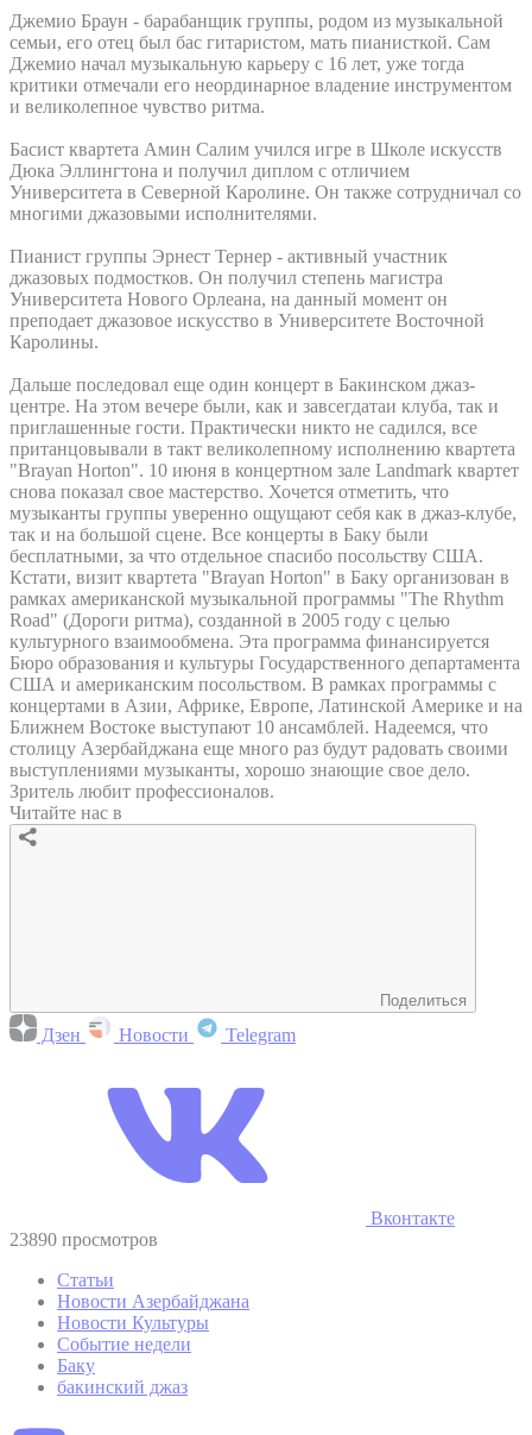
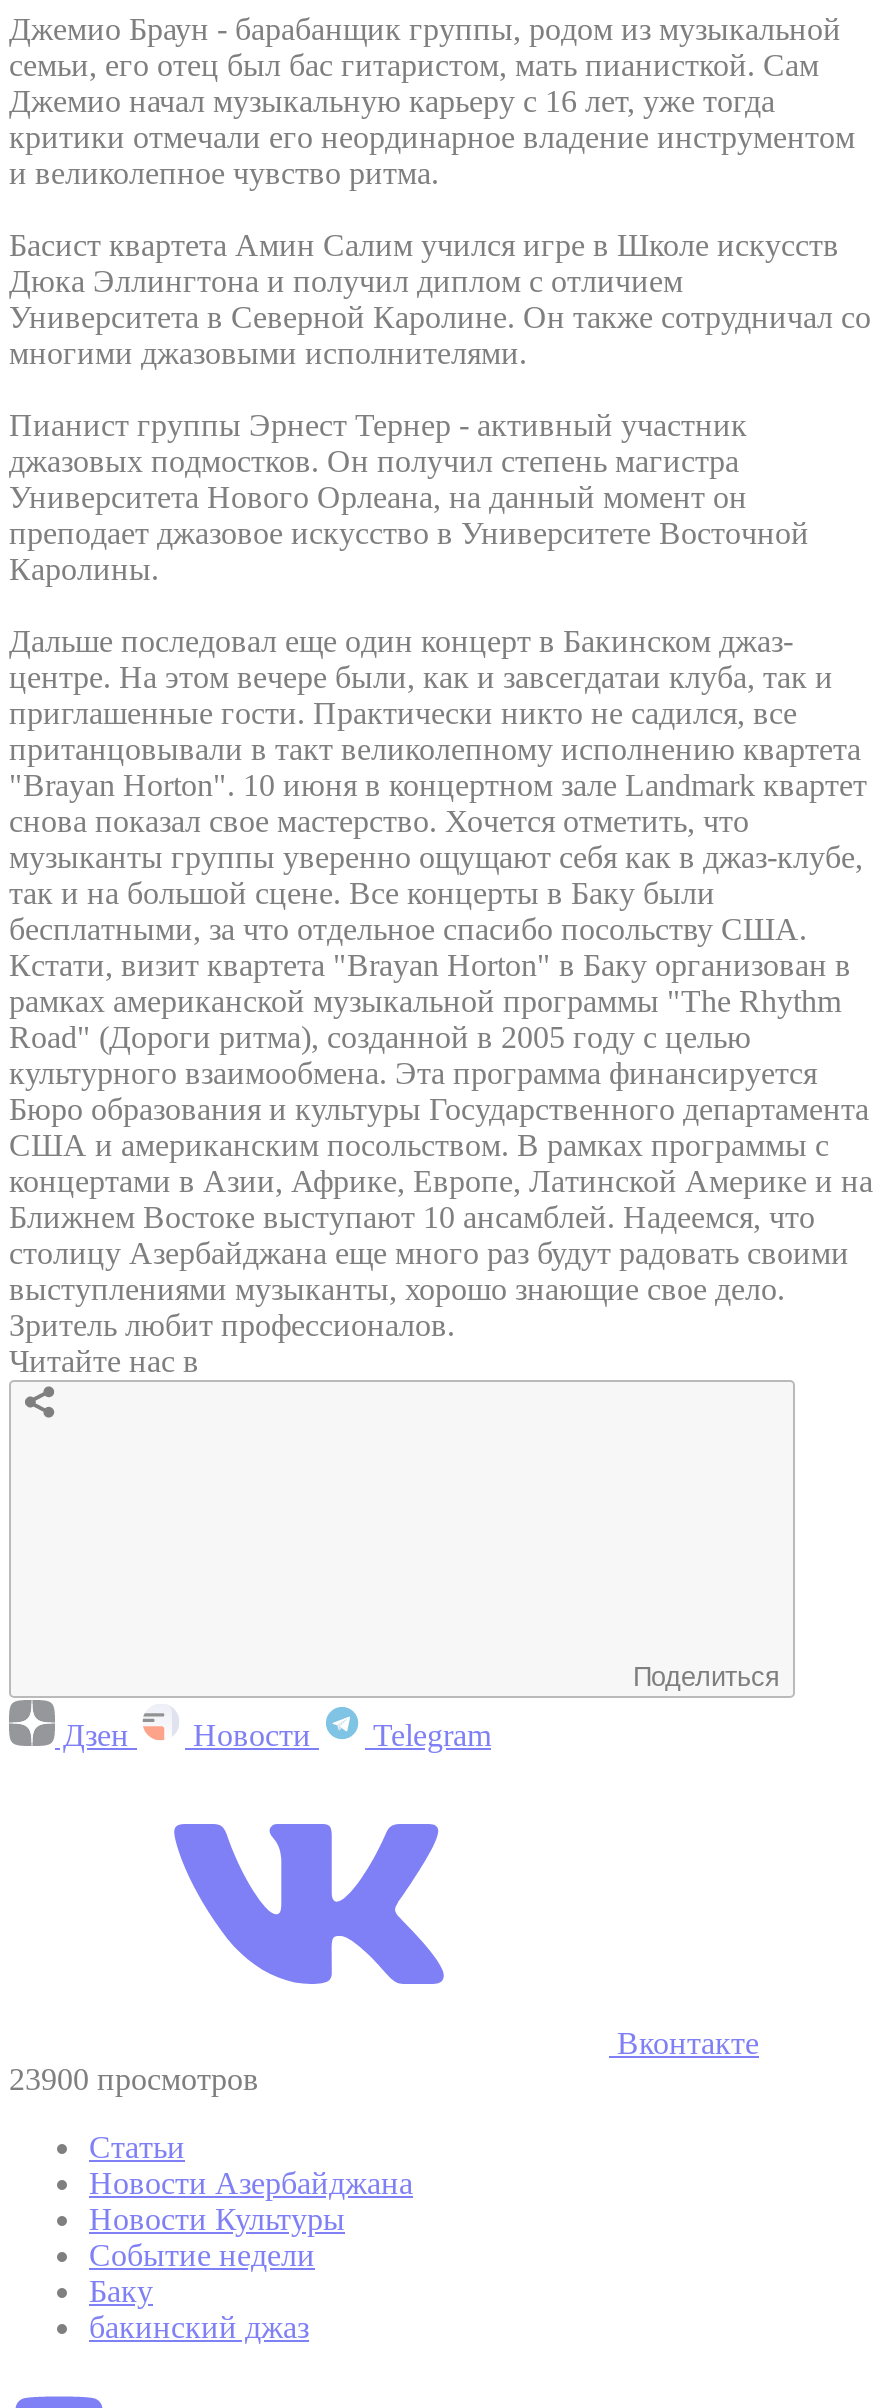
- 23890 просмотров
+ 23900 просмотров
